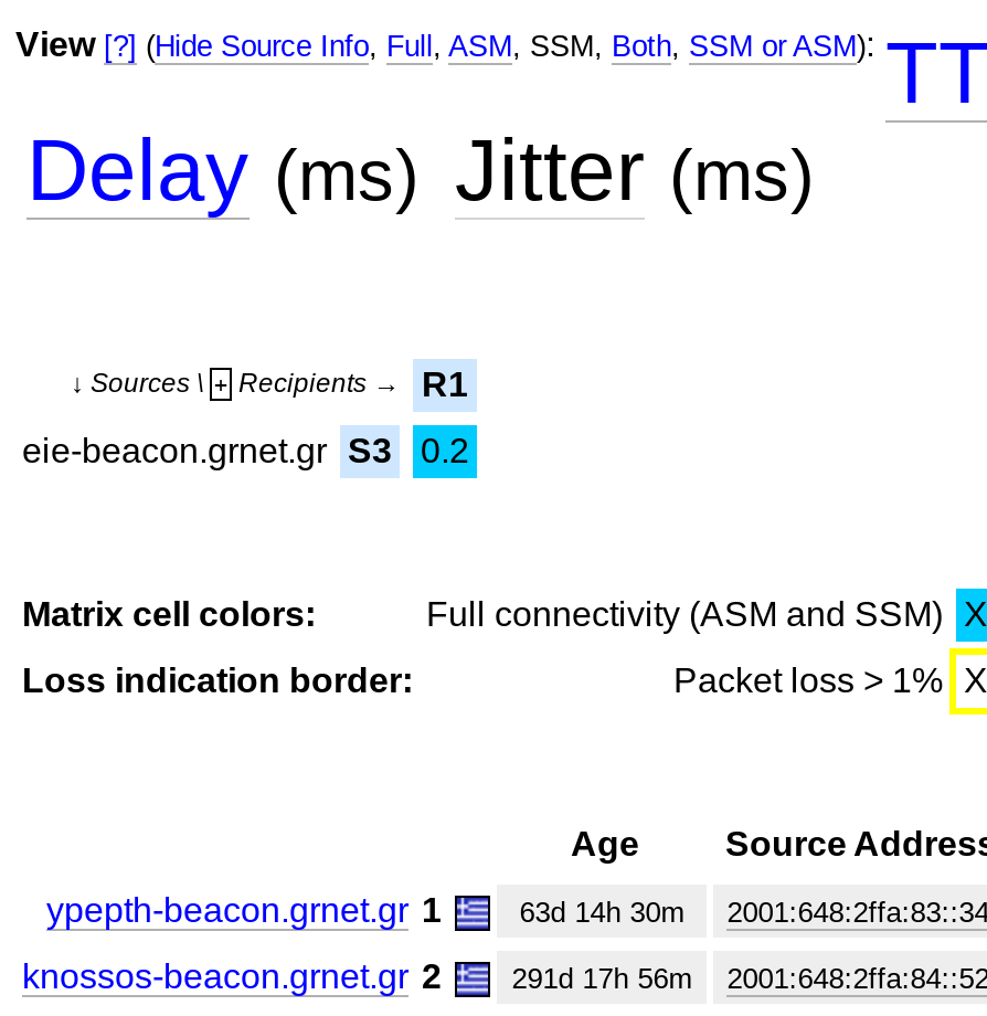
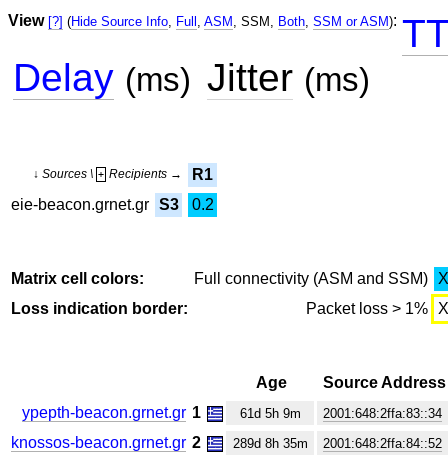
- 63d 14h 30m
+ 61d 5h 9m

- 291d 17h 56m
+ 289d 8h 35m
